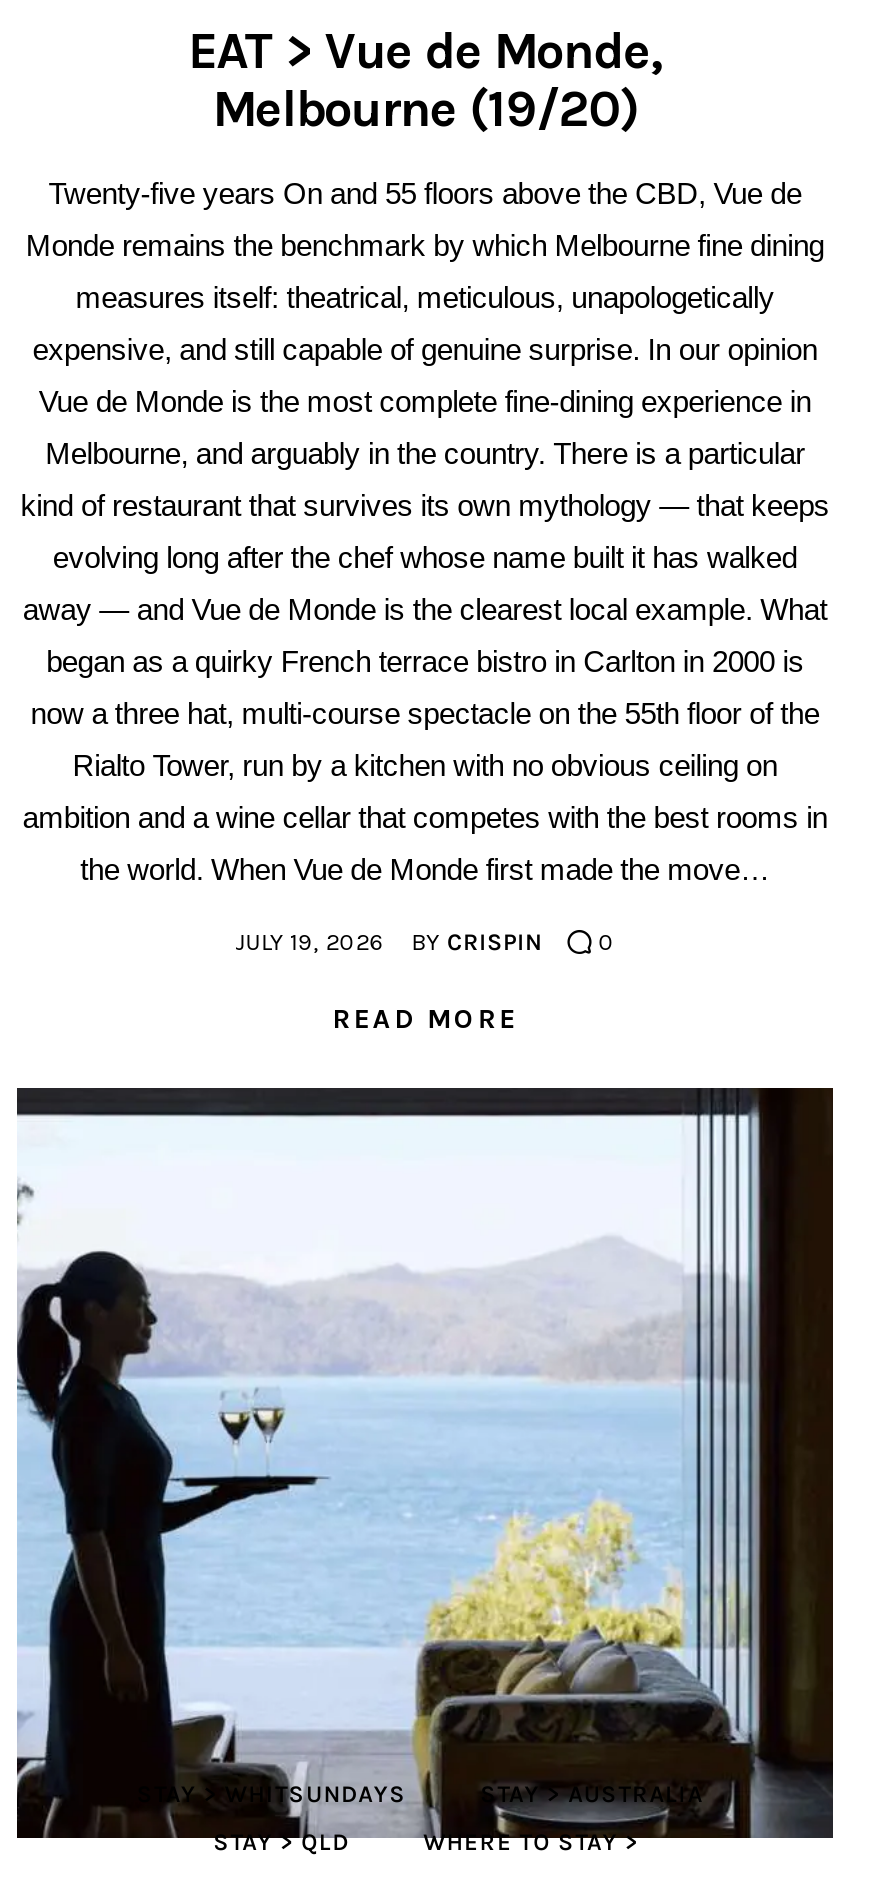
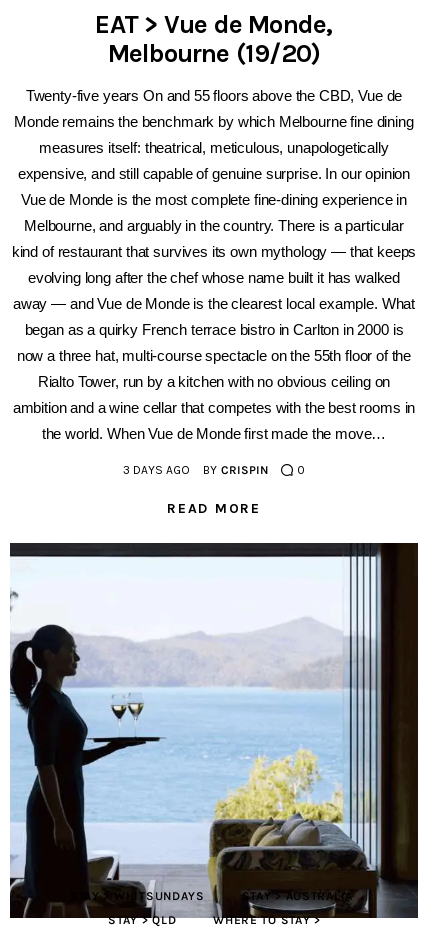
- JULY 19, 2026 BY CRISPIN
+ 3 DAYS AGO BY CRISPIN
